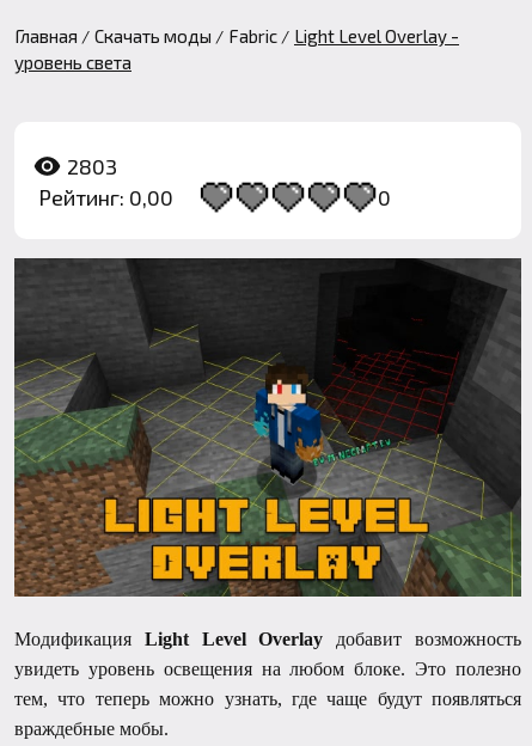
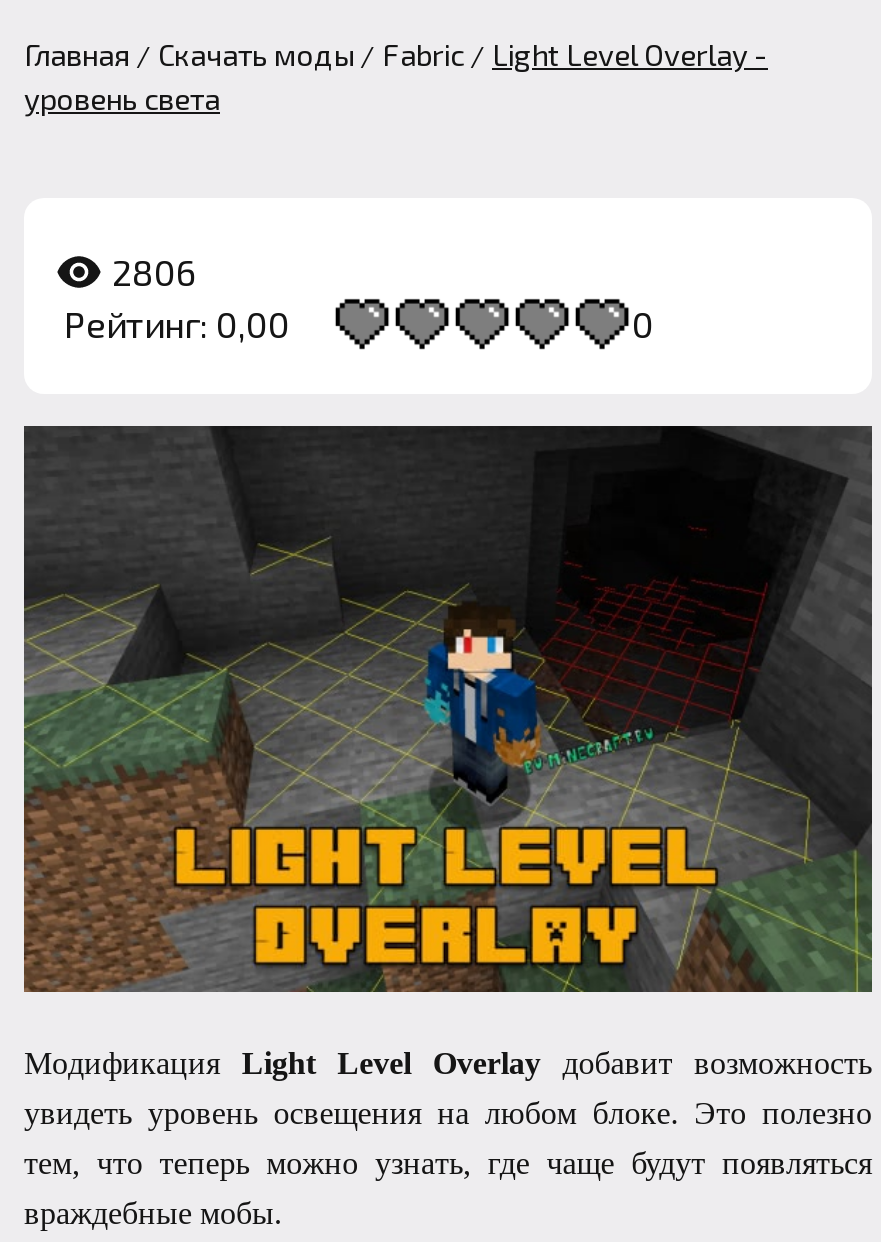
- 2803
+ 2806
